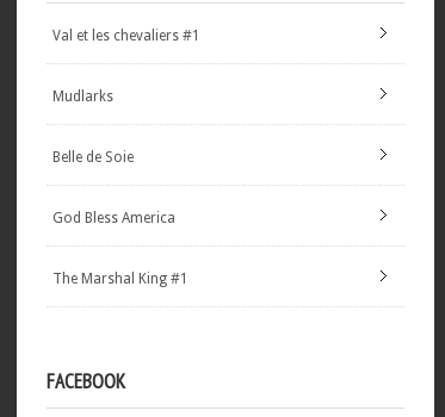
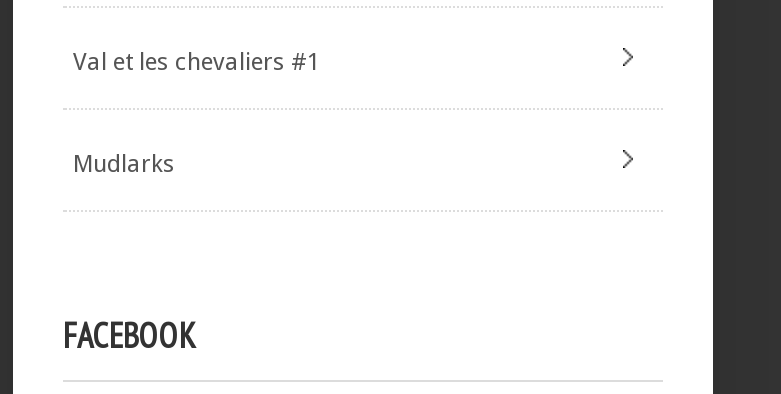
- Belle de Soie

- God Bless America

- The Marshal King #1
